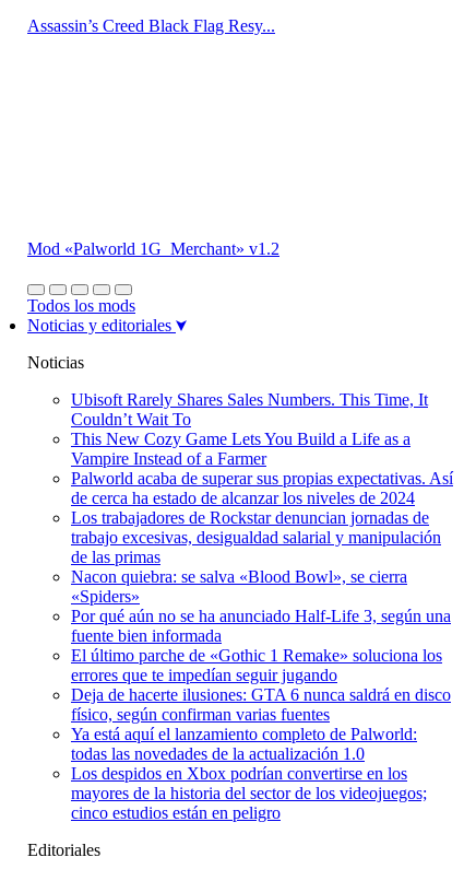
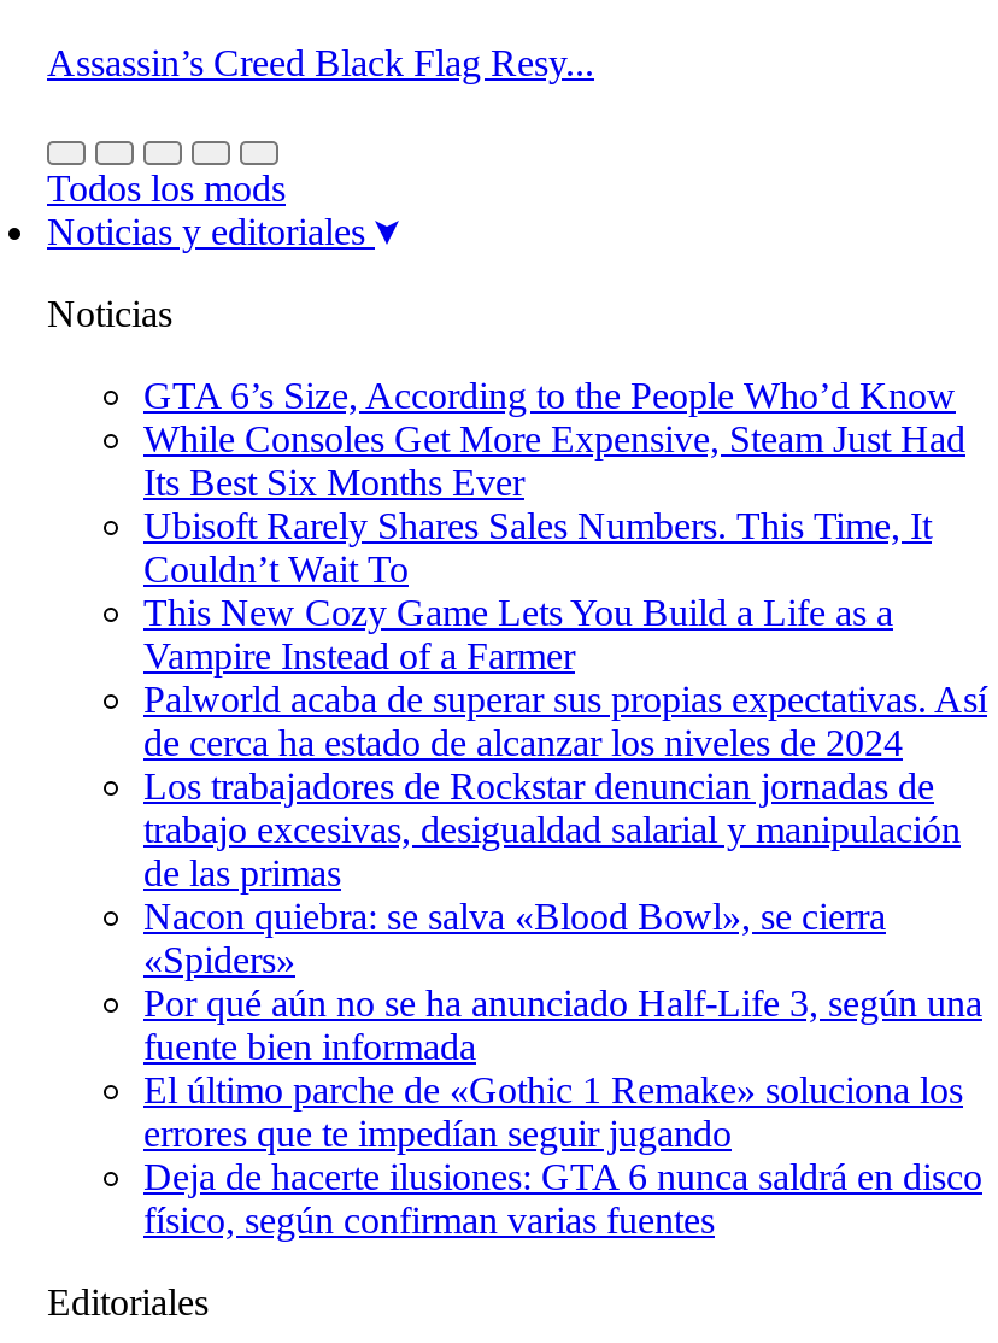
- Mod «Palworld 1G_Merchant» v1.2

+ GTA 6’s Size, According to the People Who’d Know
+ While Consoles Get More Expensive, Steam Just Had
+ Its Best Six Months Ever

- Ya está aquí el lanzamiento completo de Palworld:
- todas las novedades de la actualización 1.0
- Los despidos en Xbox podrían convertirse en los
- mayores de la historia del sector de los videojuegos;
- cinco estudios están en peligro
